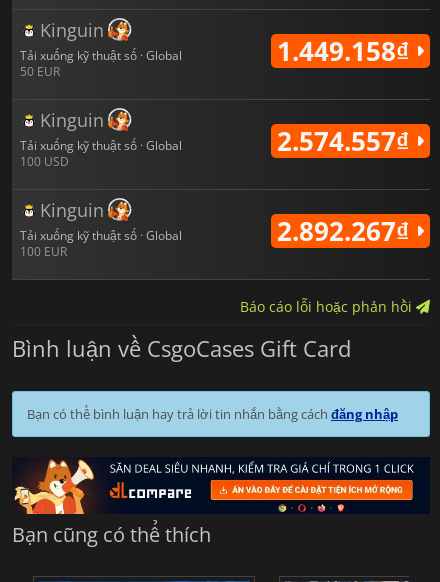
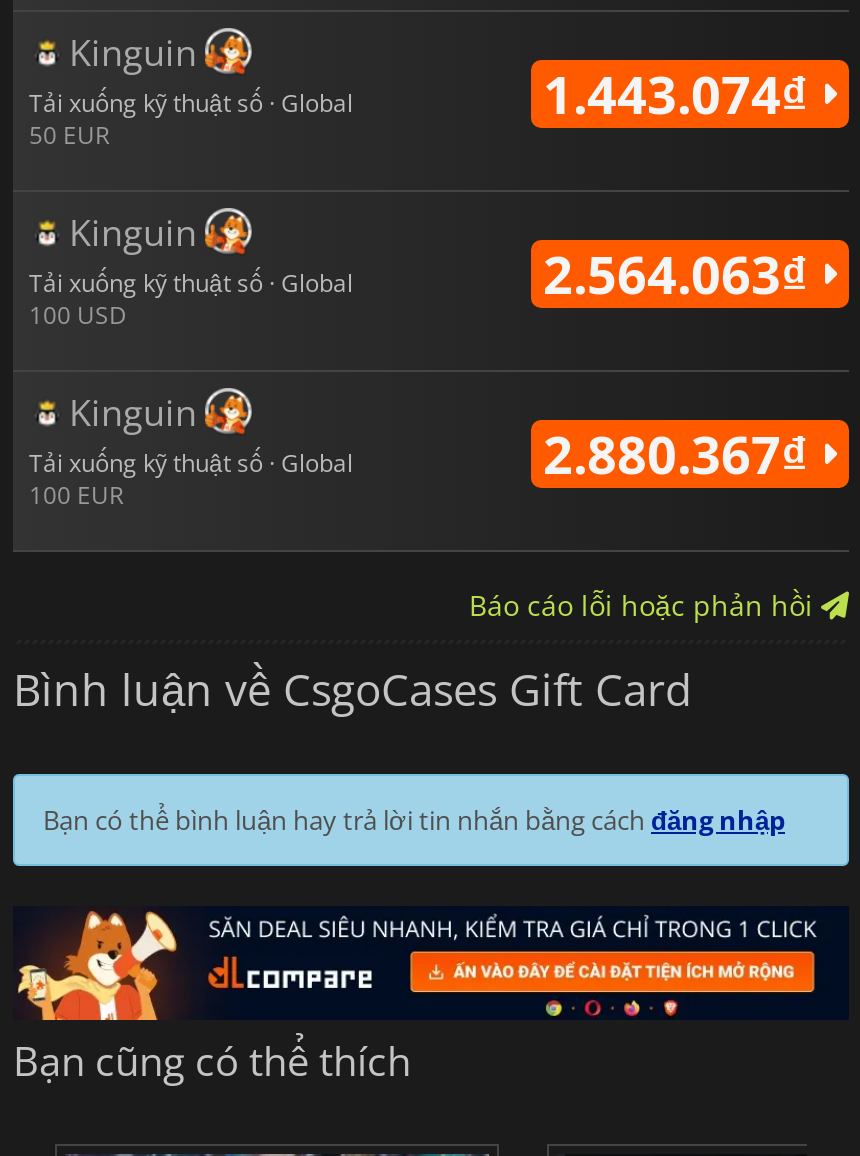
- 1.449.158₫
+ 1.443.074₫

- 2.574.557₫
+ 2.564.063₫

- 2.892.267₫
+ 2.880.367₫
